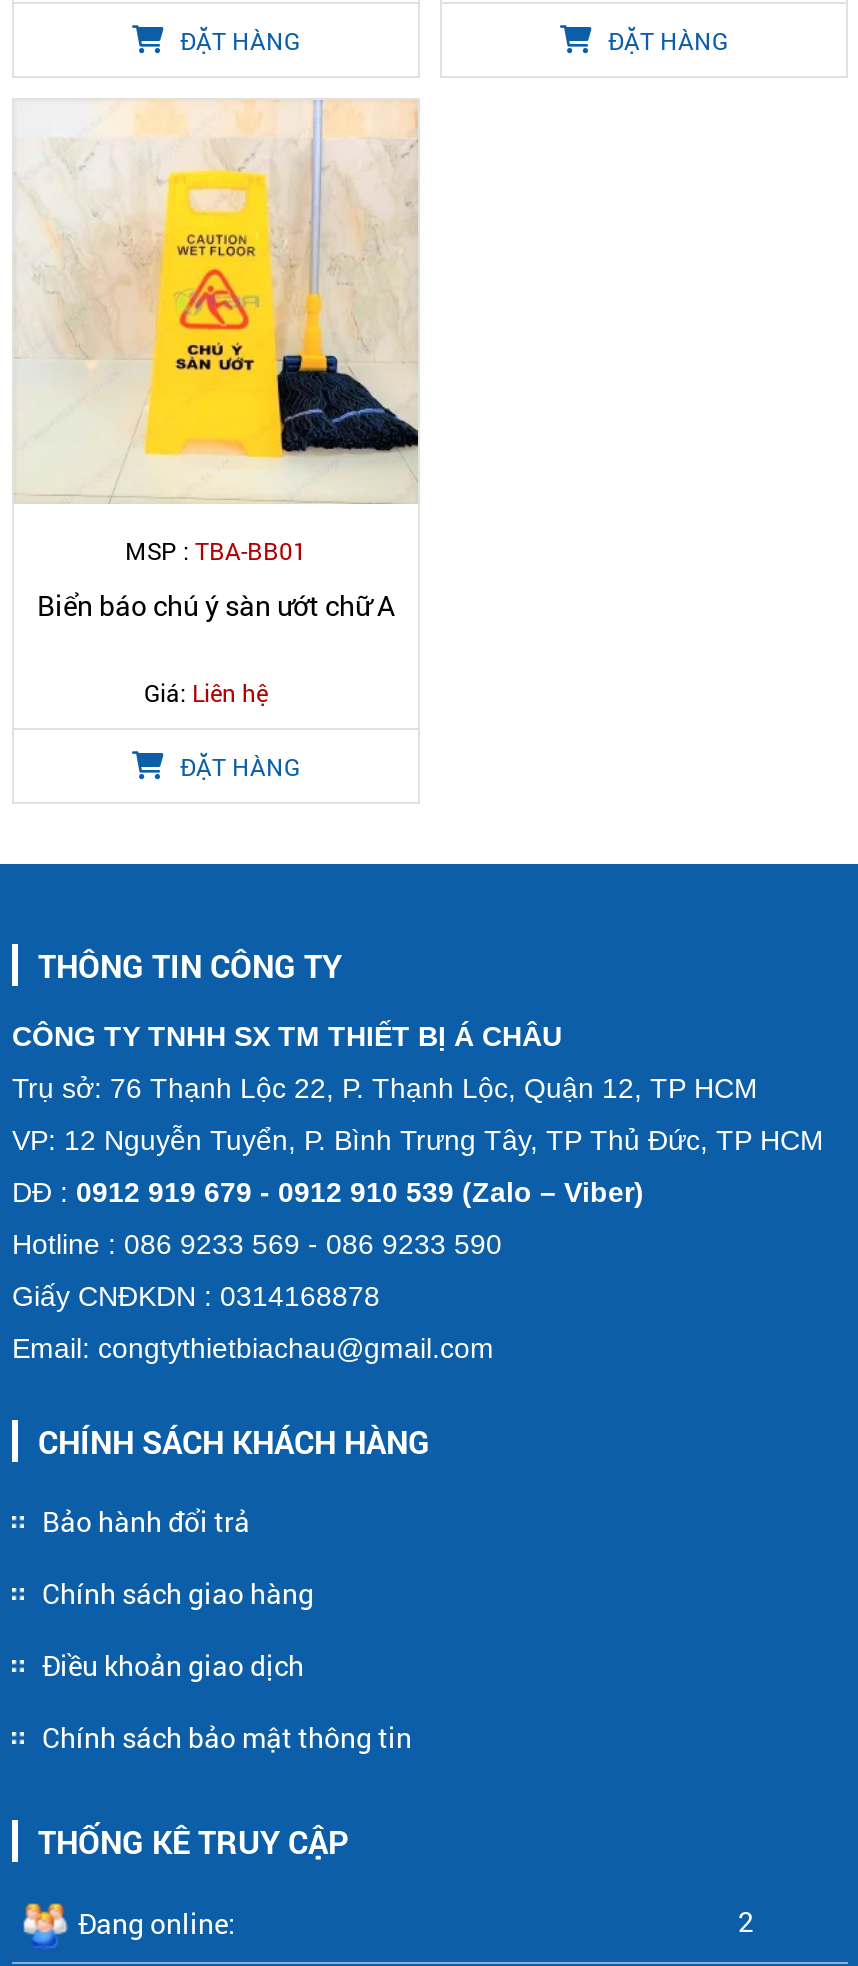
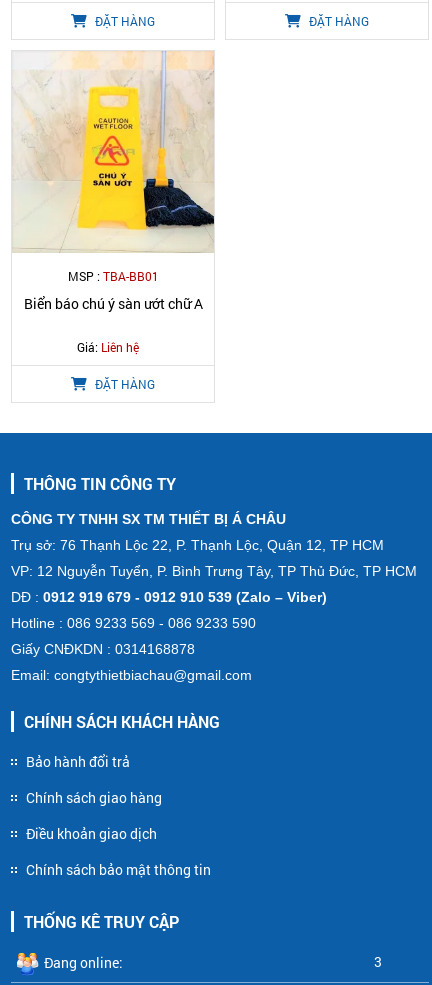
- 2
+ 3
